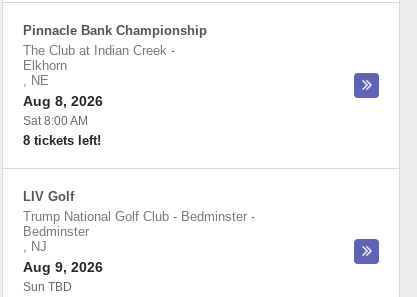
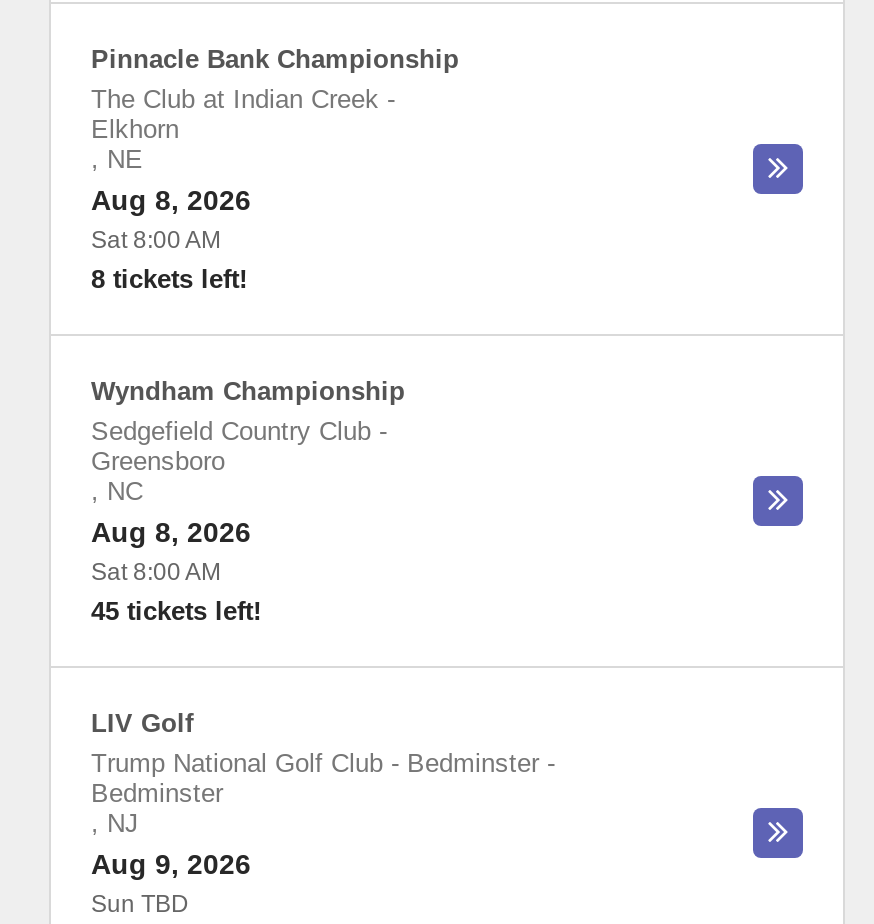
+ Wyndham Championship
+ Sedgefield Country Club -
+ Greensboro
+ , NC
+ Aug 8, 2026
+ Sat 8:00 AM
+ 45 tickets left!
